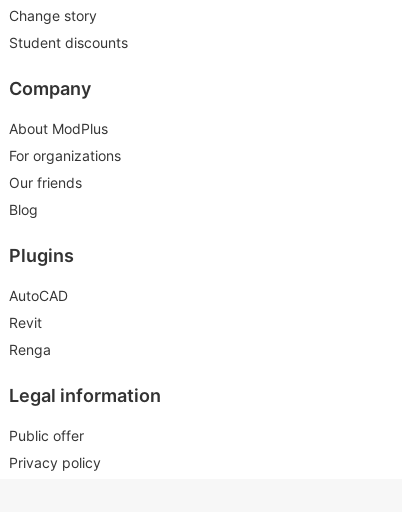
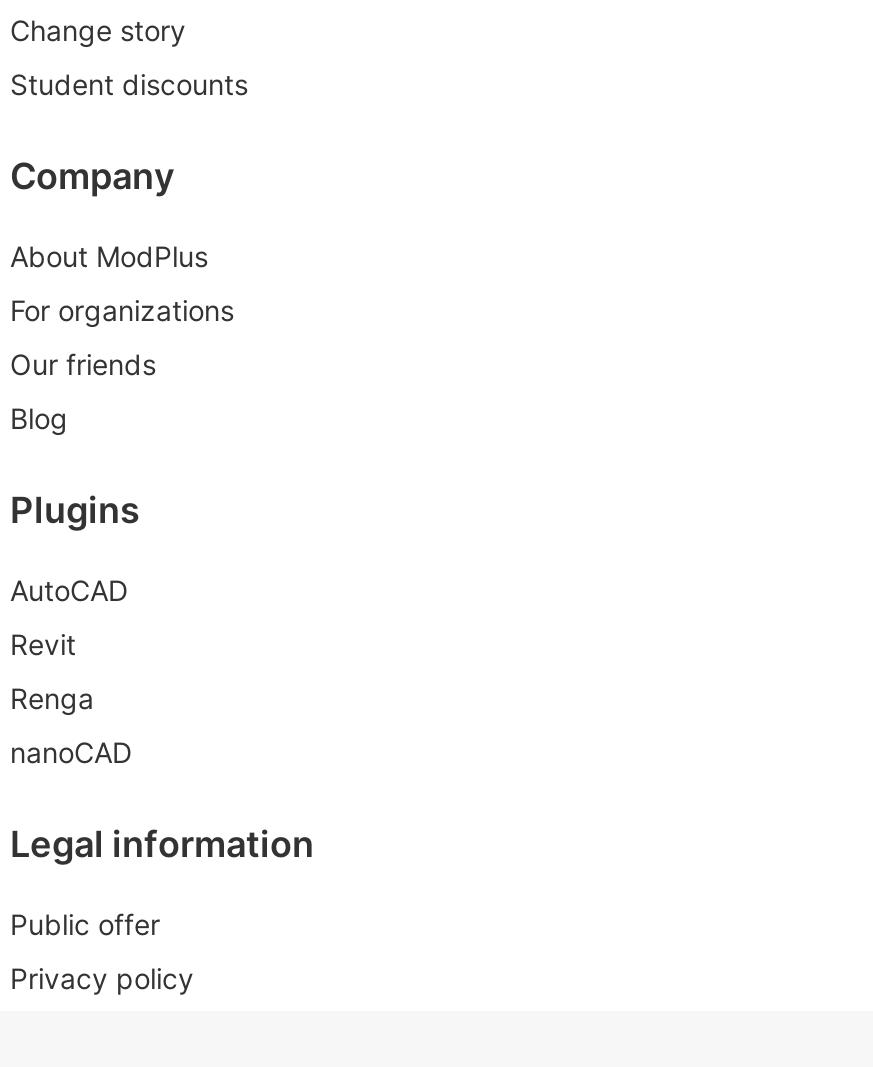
+ nanoCAD
